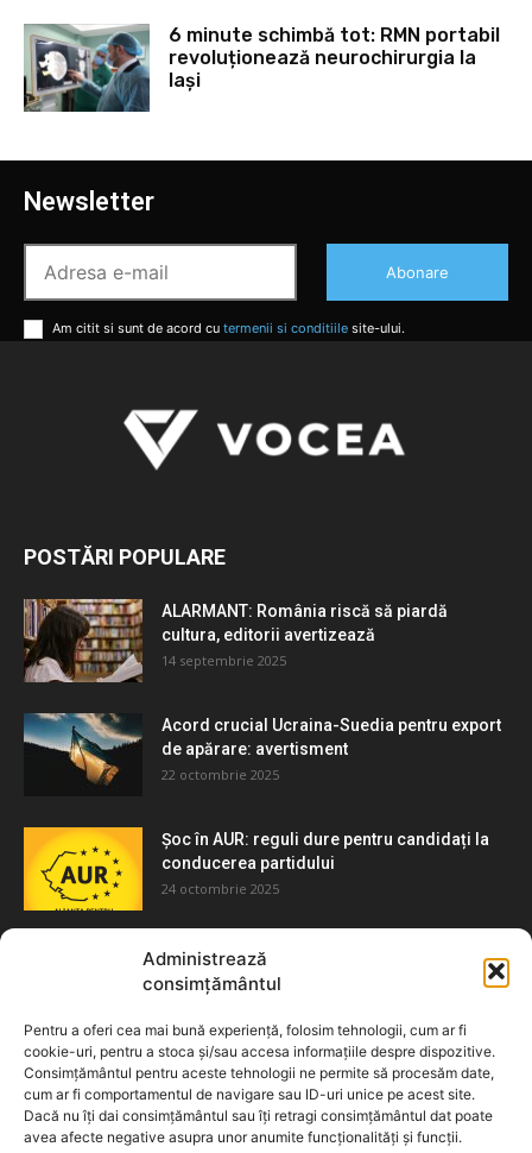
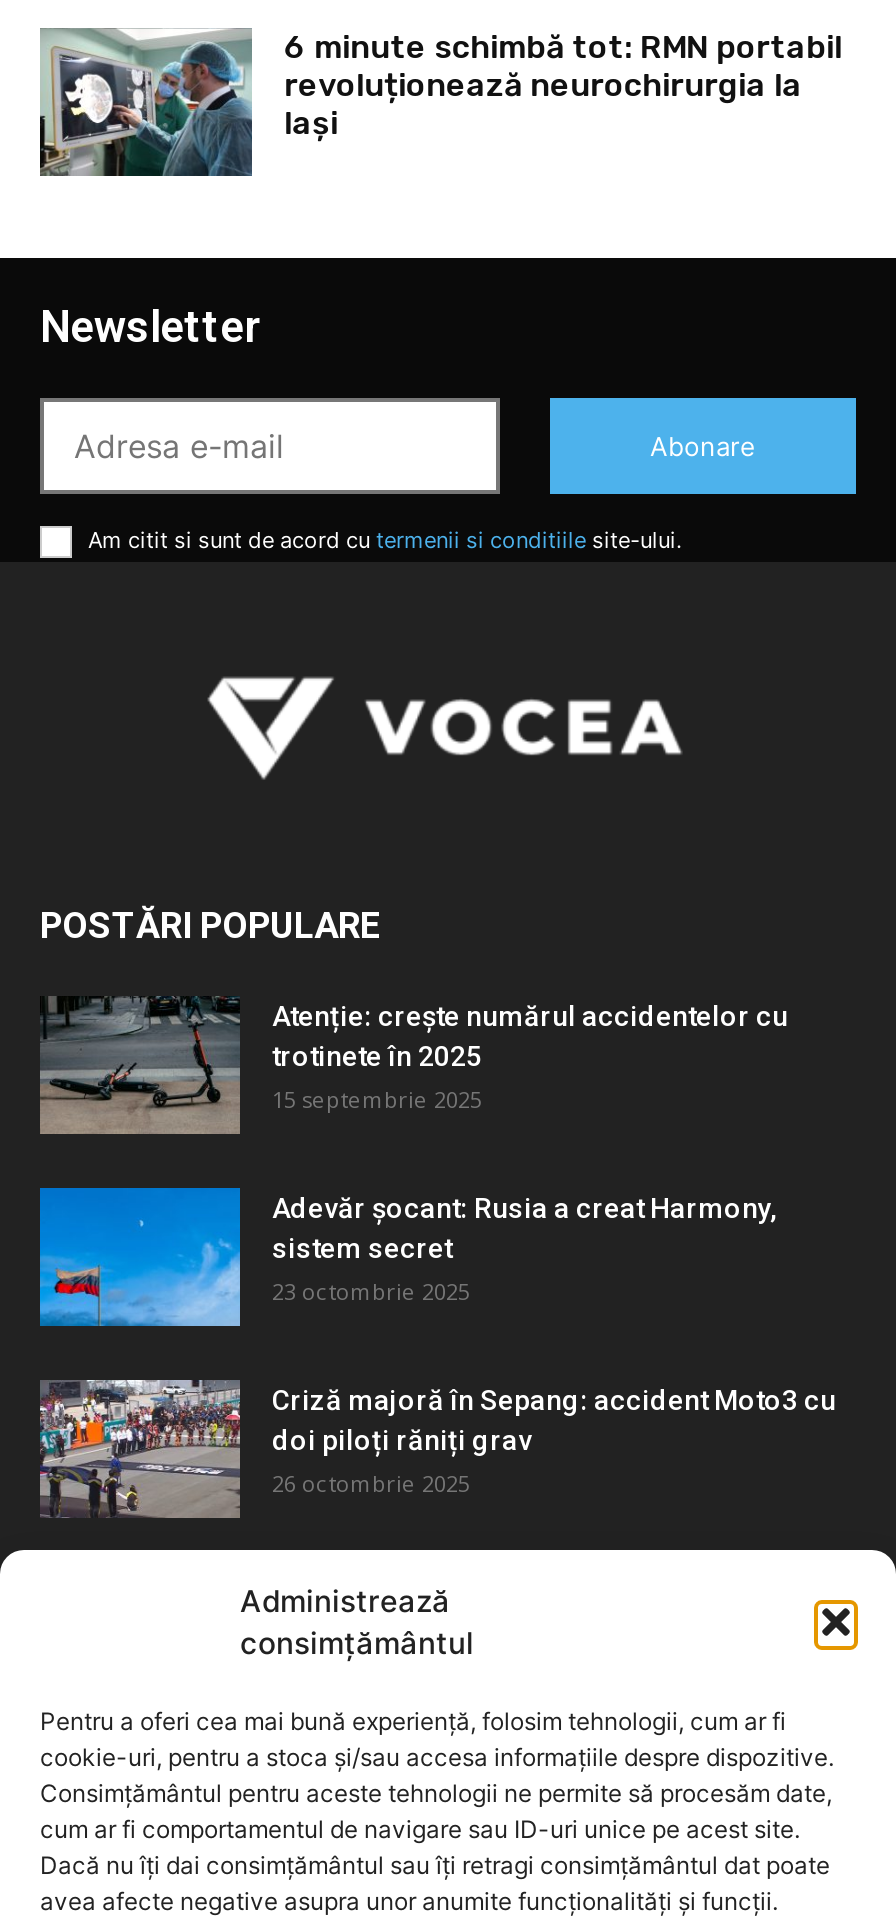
- [image]
- ALARMANT: România riscă să piardă
- cultura, editorii avertizează
- 14 septembrie 2025
+ [image]
+ Atenție: crește numărul accidentelor cu
+ trotinete în 2025
+ 15 septembrie 2025

- [image]
- Acord crucial Ucraina-Suedia pentru export
- de apărare: avertisment
- 22 octombrie 2025
+ [image]
+ Adevăr șocant: Rusia a creat Harmony,
+ sistem secret
+ 23 octombrie 2025

- [image]
- Șoc în AUR: reguli dure pentru candidați la
- conducerea partidului
- 24 octombrie 2025
+ [image]
+ Criză majoră în Sepang: accident Moto3 cu
+ doi piloți răniți grav
+ 26 octombrie 2025
